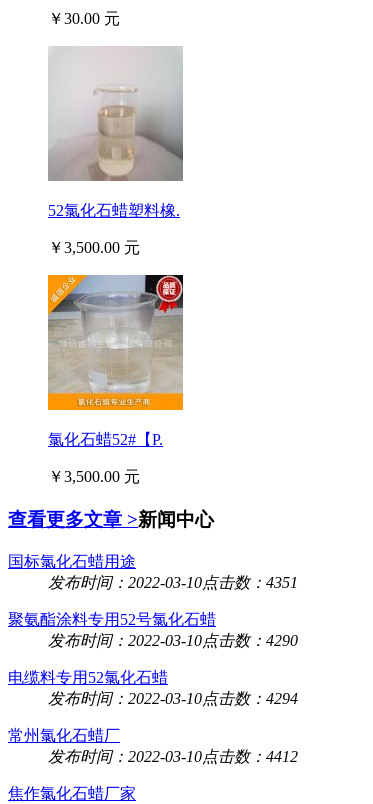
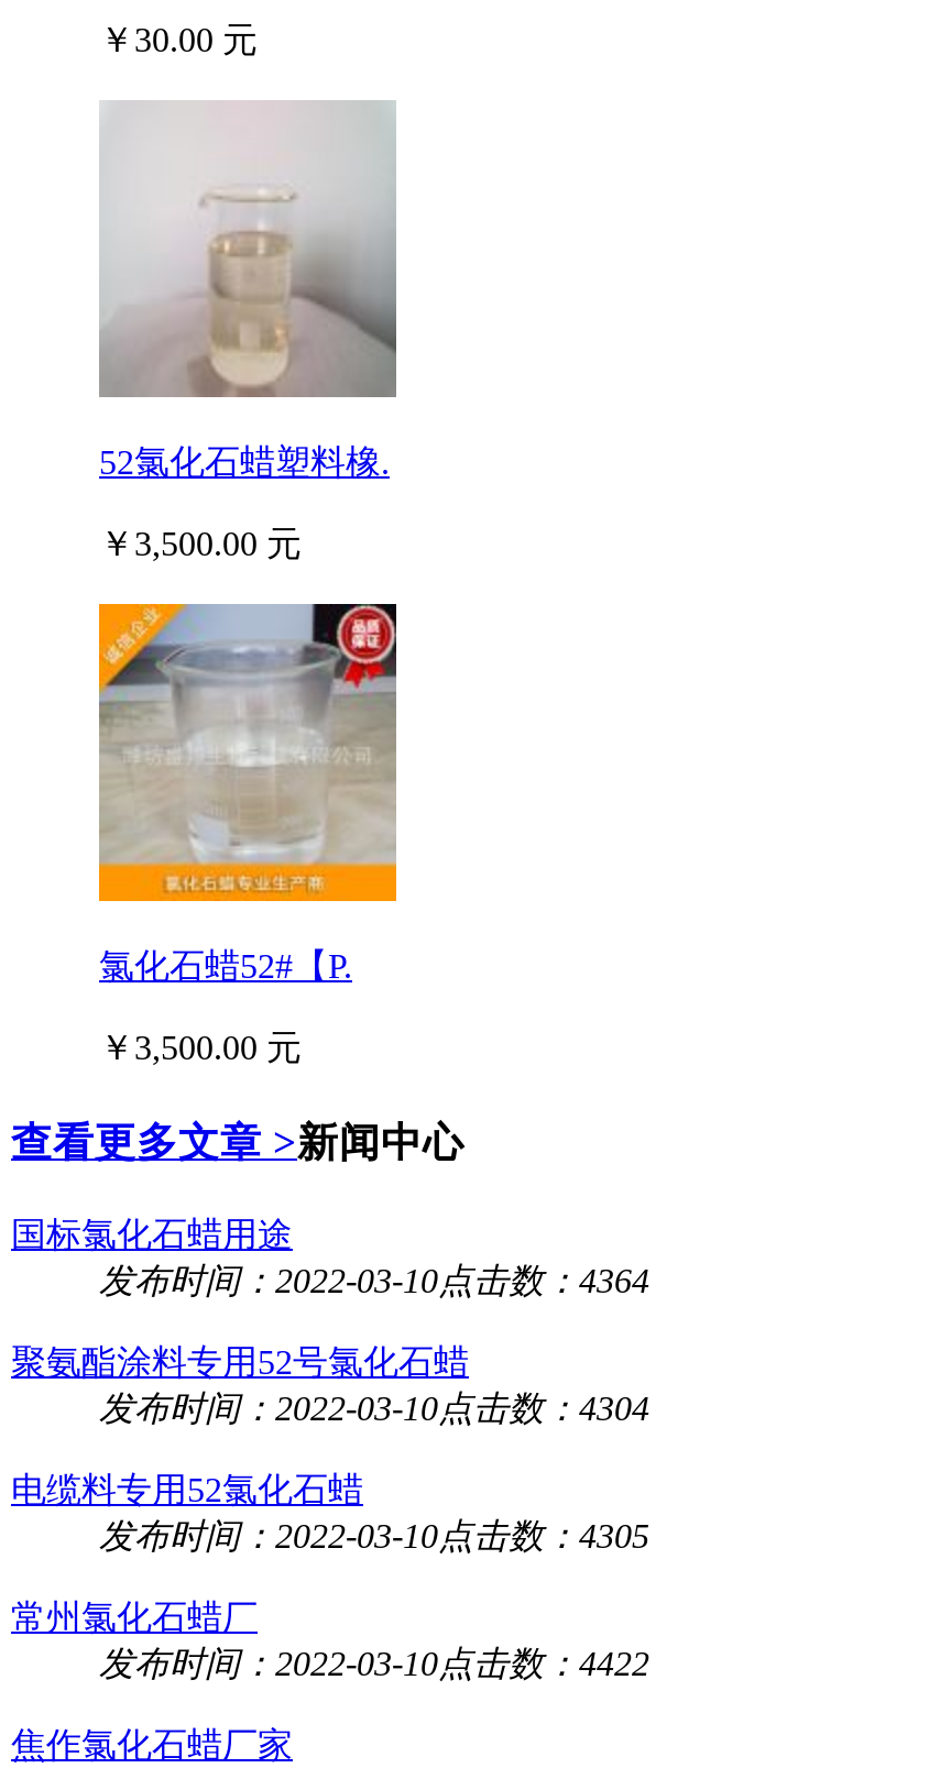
- 发布时间：2022-03-10点击数：4351
+ 发布时间：2022-03-10点击数：4364

- 发布时间：2022-03-10点击数：4290
+ 发布时间：2022-03-10点击数：4304

- 发布时间：2022-03-10点击数：4294
+ 发布时间：2022-03-10点击数：4305

- 发布时间：2022-03-10点击数：4412
+ 发布时间：2022-03-10点击数：4422
